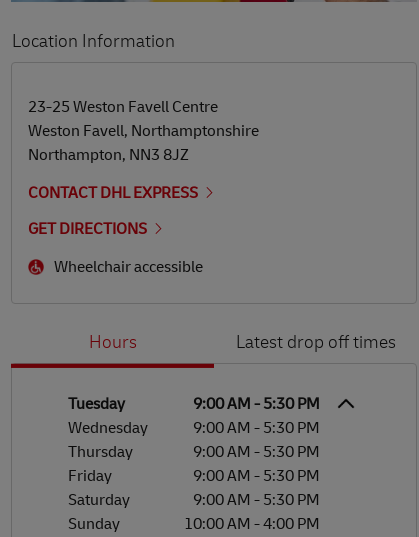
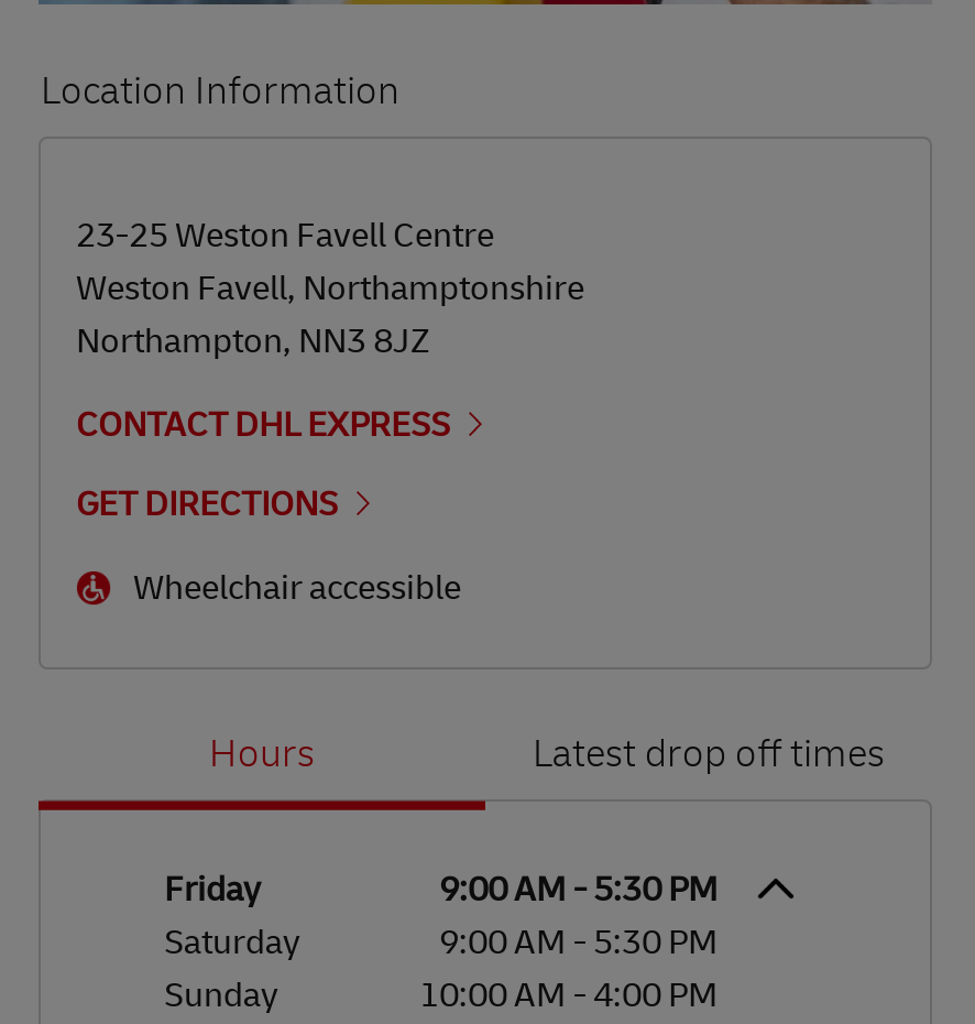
- Tuesday
- 9:00 AM - 5:30 PM
- Wednesday
- 9:00 AM - 5:30 PM
- Thursday
- 9:00 AM - 5:30 PM
